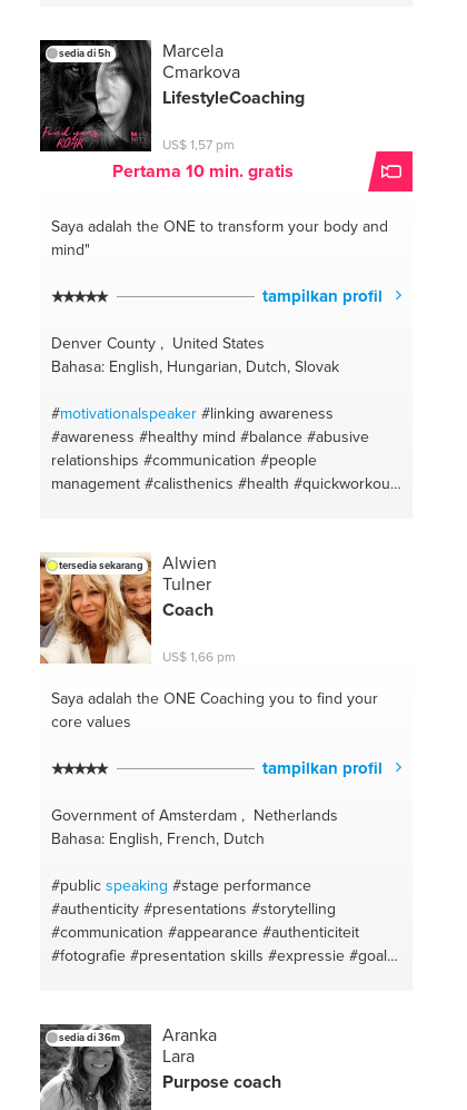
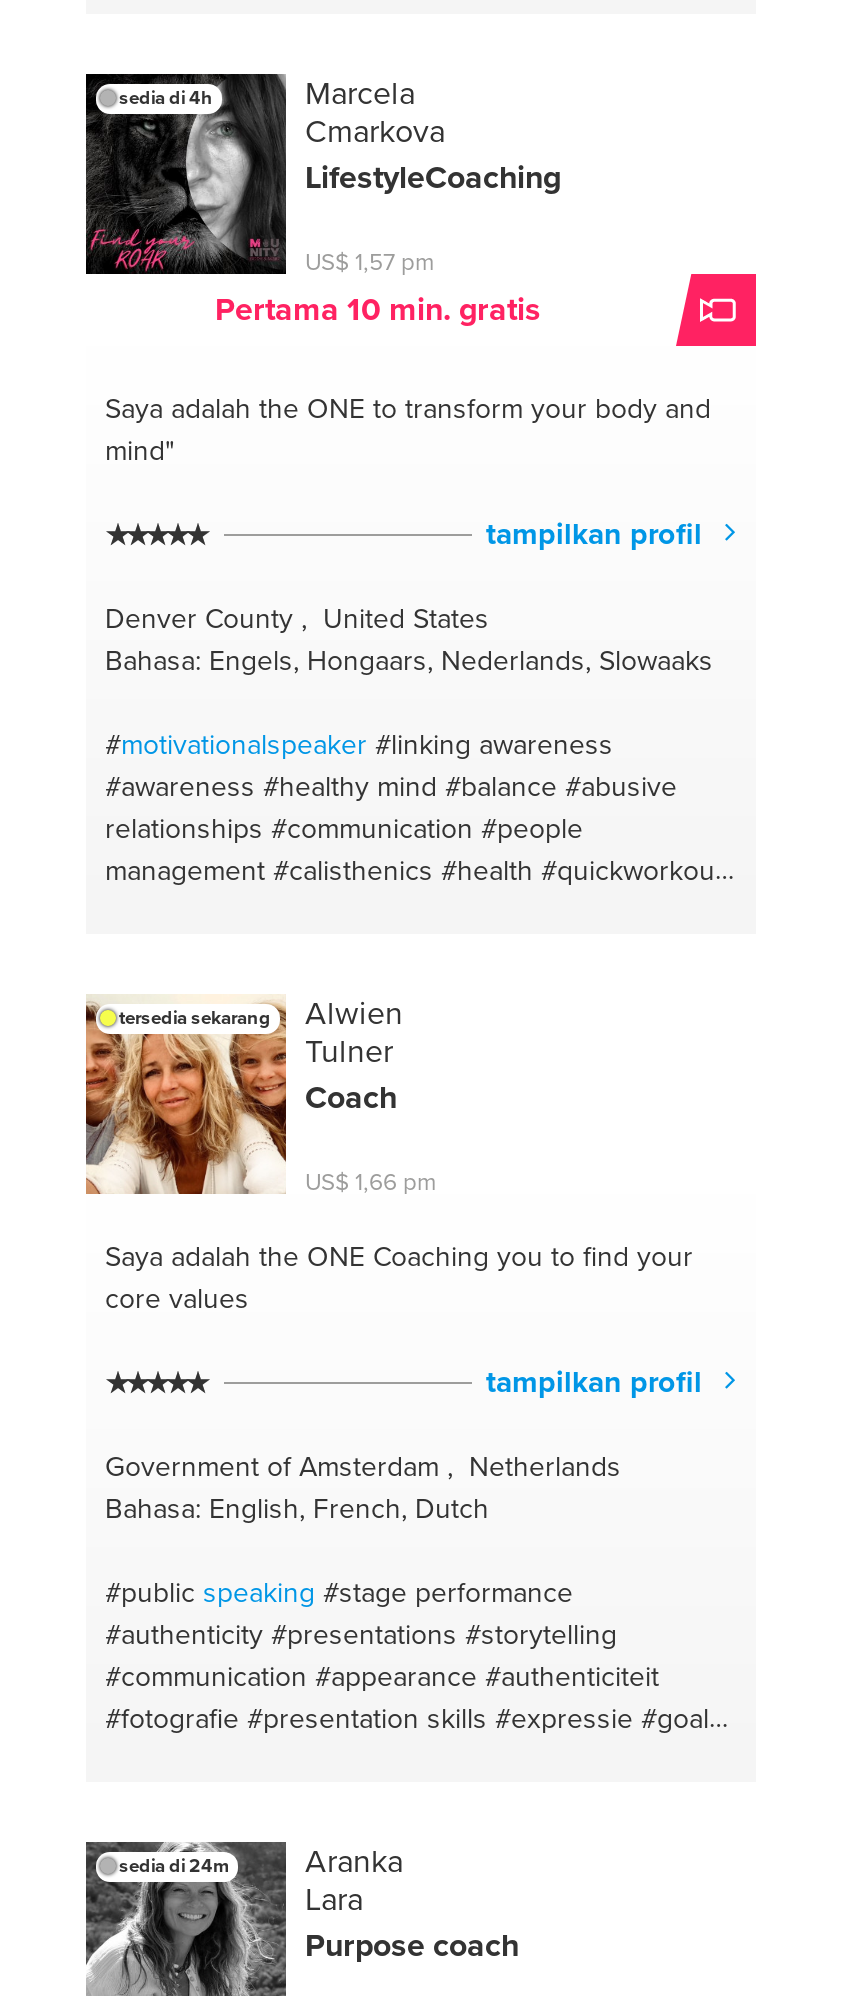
- sedia di 5h
+ sedia di 4h

- Bahasa: English, Hungarian, Dutch, Slovak
+ Bahasa: Engels, Hongaars, Nederlands, Slowaaks

- sedia di 36m
+ sedia di 24m
